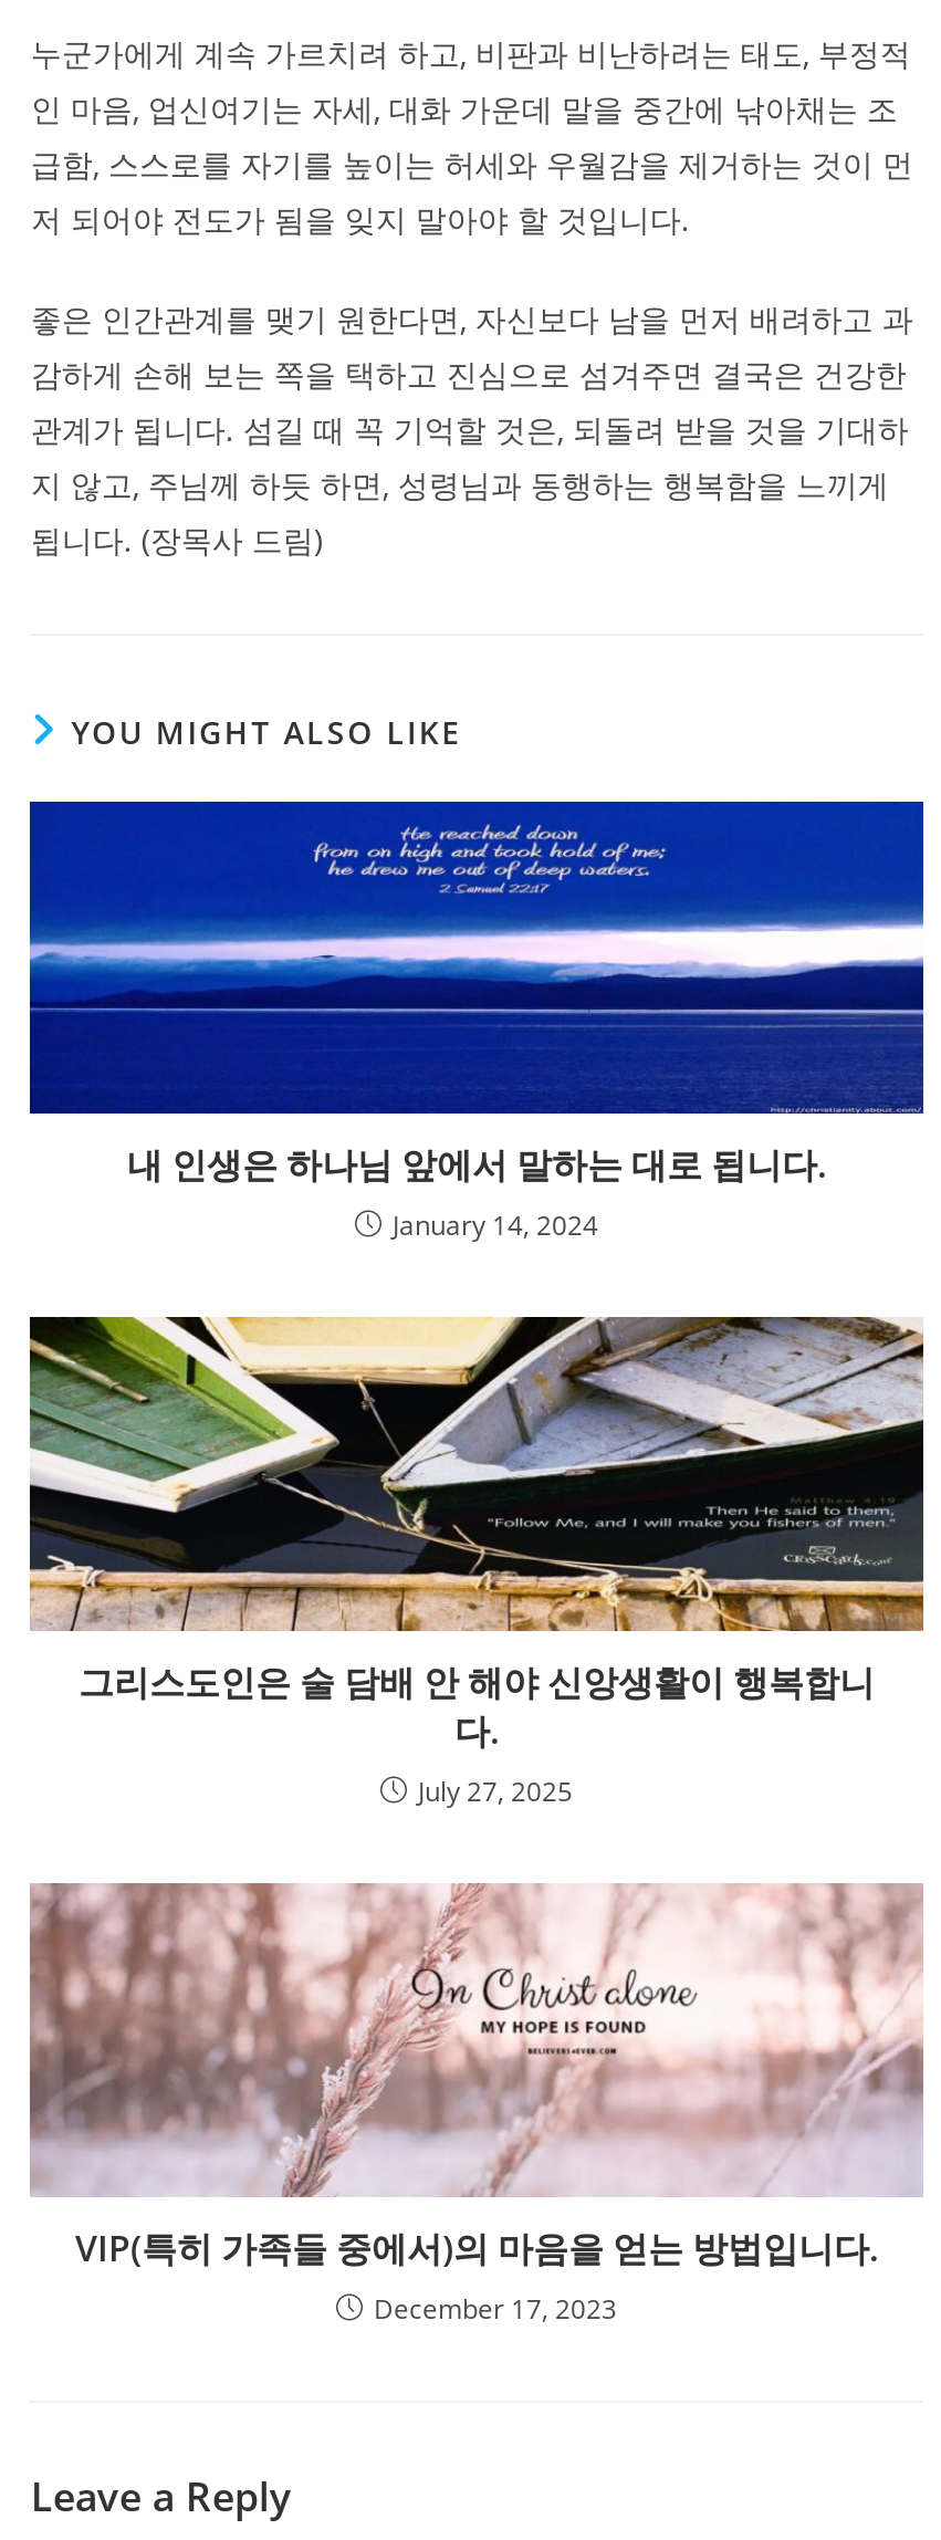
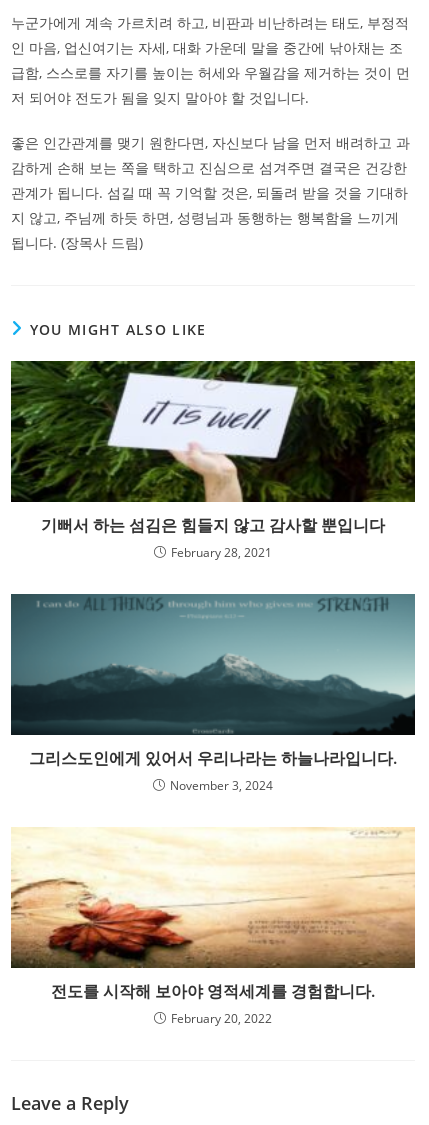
- [image]
- 내 인생은 하나님 앞에서 말하는 대로 됩니다.
- January 14, 2024
+ [image]
+ 기뻐서 하는 섬김은 힘들지 않고 감사할 뿐입니다
+ February 28, 2021

- [image]
- 그리스도인은 술 담배 안 해야 신앙생활이 행복합니
- 다.
- July 27, 2025
+ [image]
+ 그리스도인에게 있어서 우리나라는 하늘나라입니다.
+ November 3, 2024

- [image]
- VIP(특히 가족들 중에서)의 마음을 얻는 방법입니다.
- December 17, 2023
+ [image]
+ 전도를 시작해 보아야 영적세계를 경험합니다.
+ February 20, 2022
